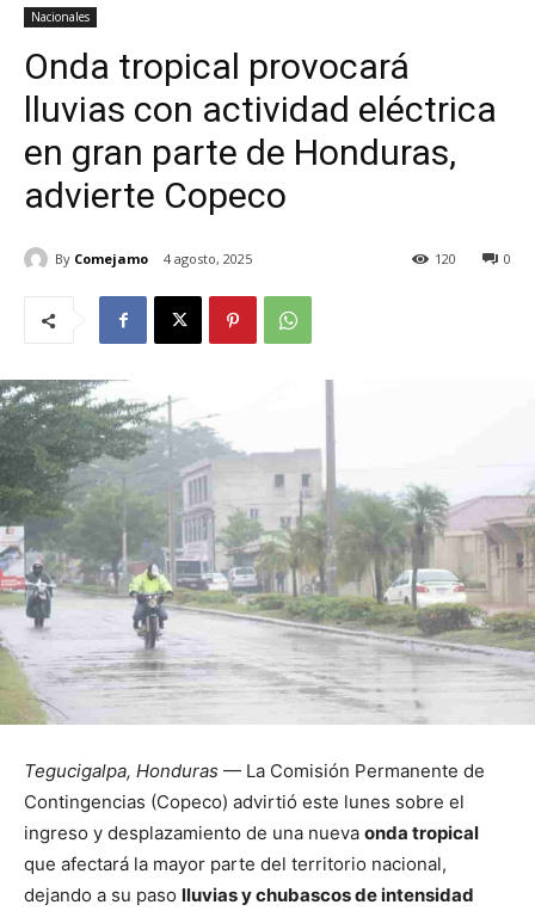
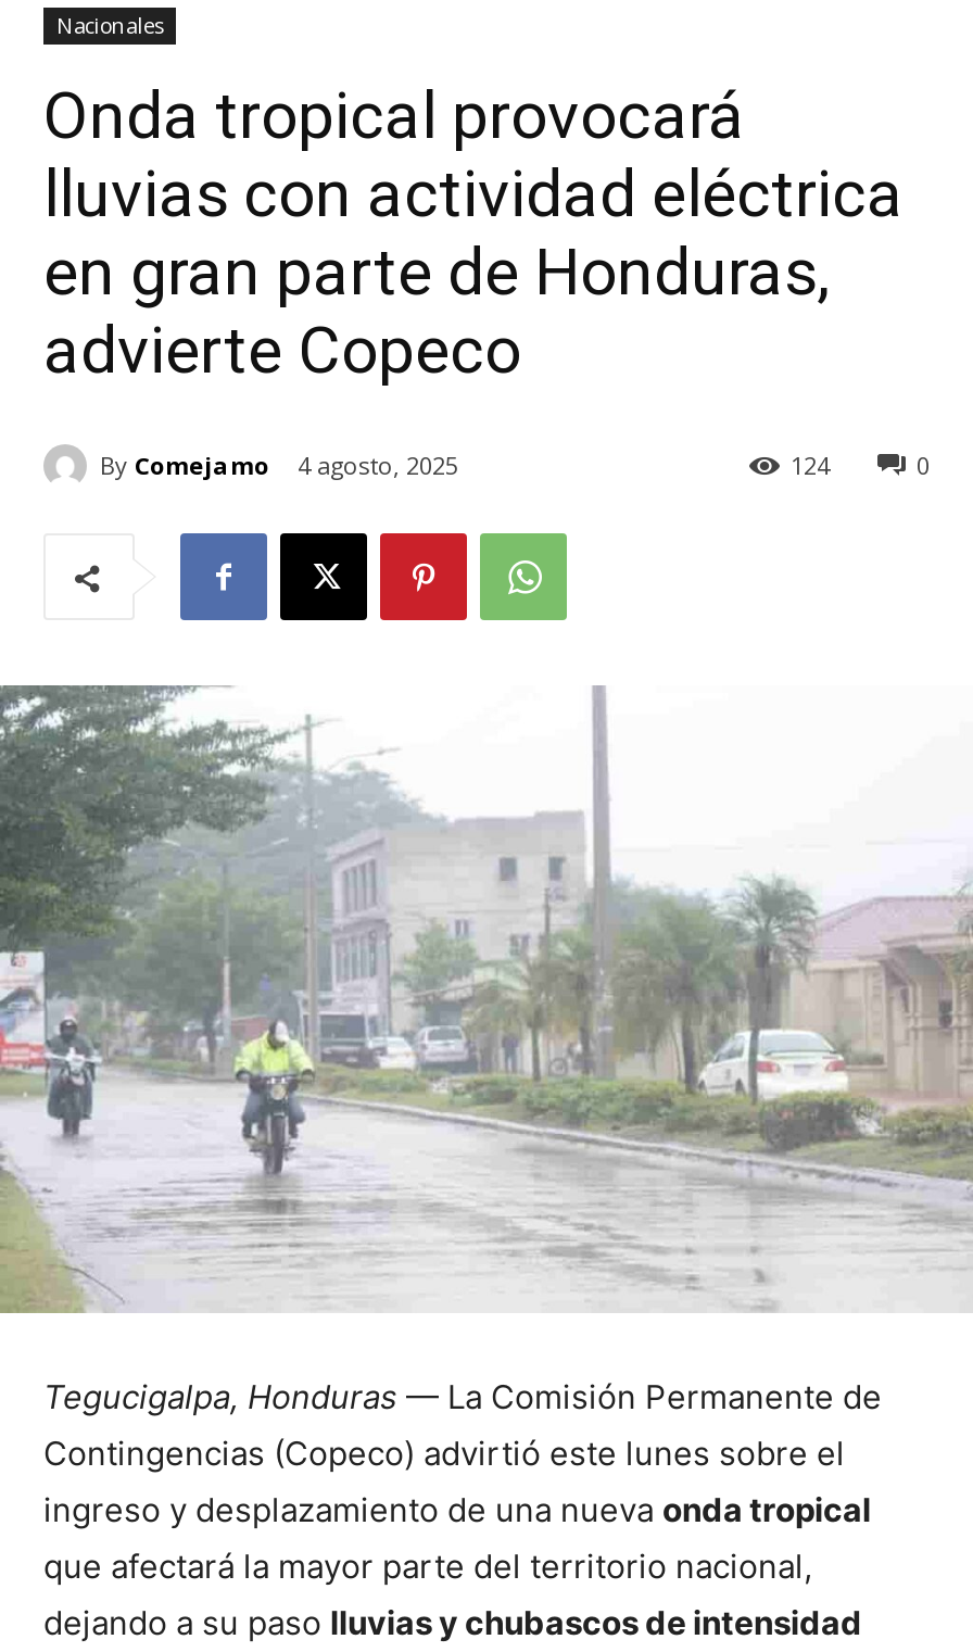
- 120
+ 124
